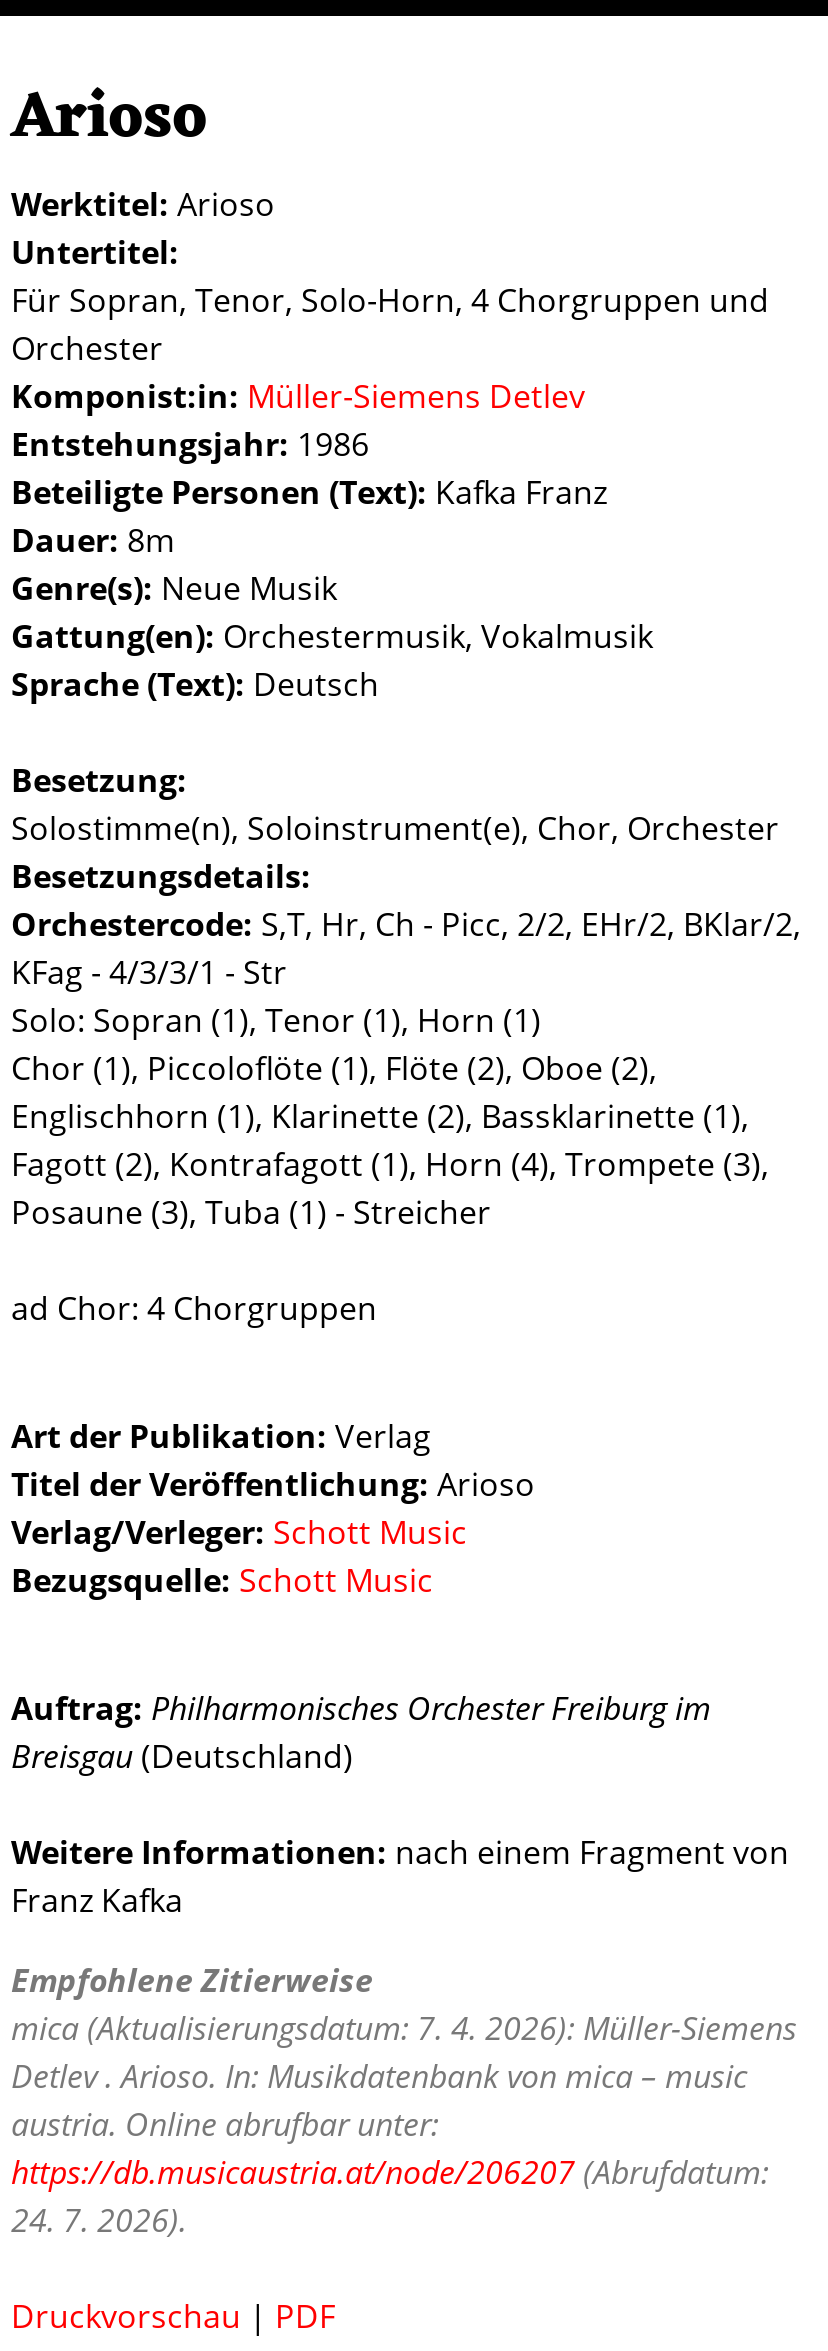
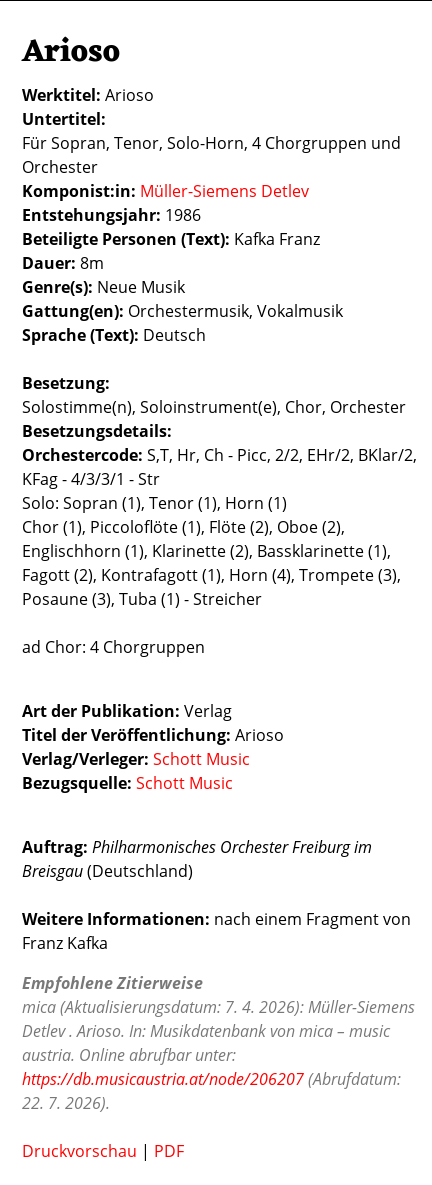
- 24. 7. 2026).
+ 22. 7. 2026).
